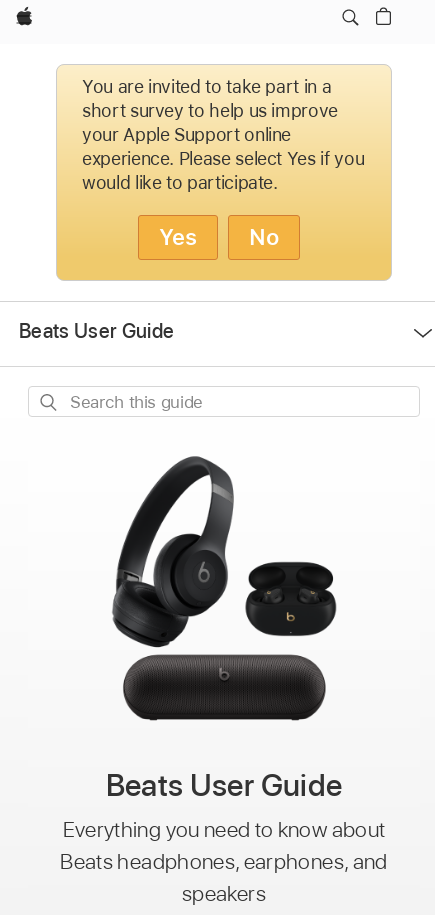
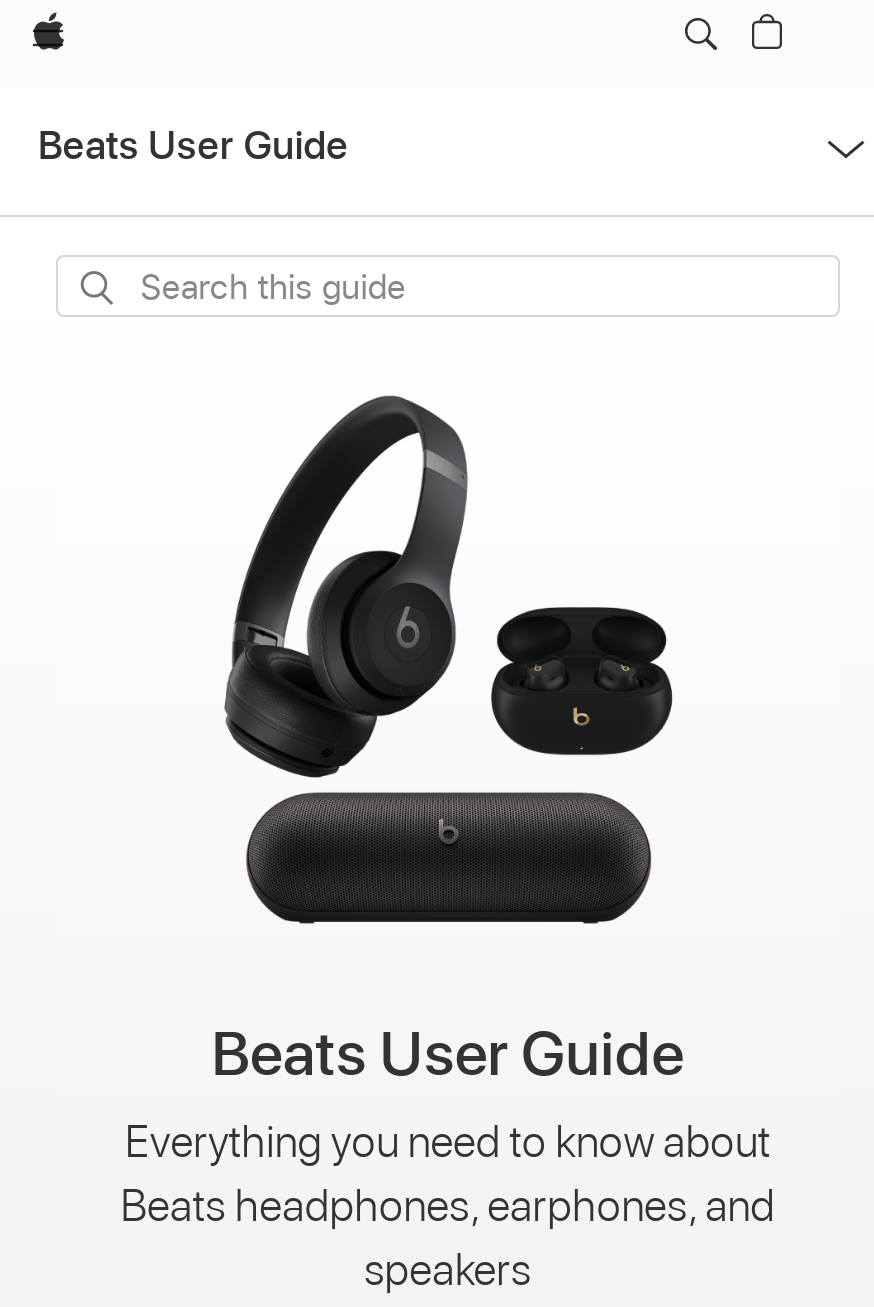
- [image]
- You are invited to take part in a
- short survey to help us improve
- your Apple Support online
- experience. Please select Yes if you
- would like to participate.
- Yes
- No
